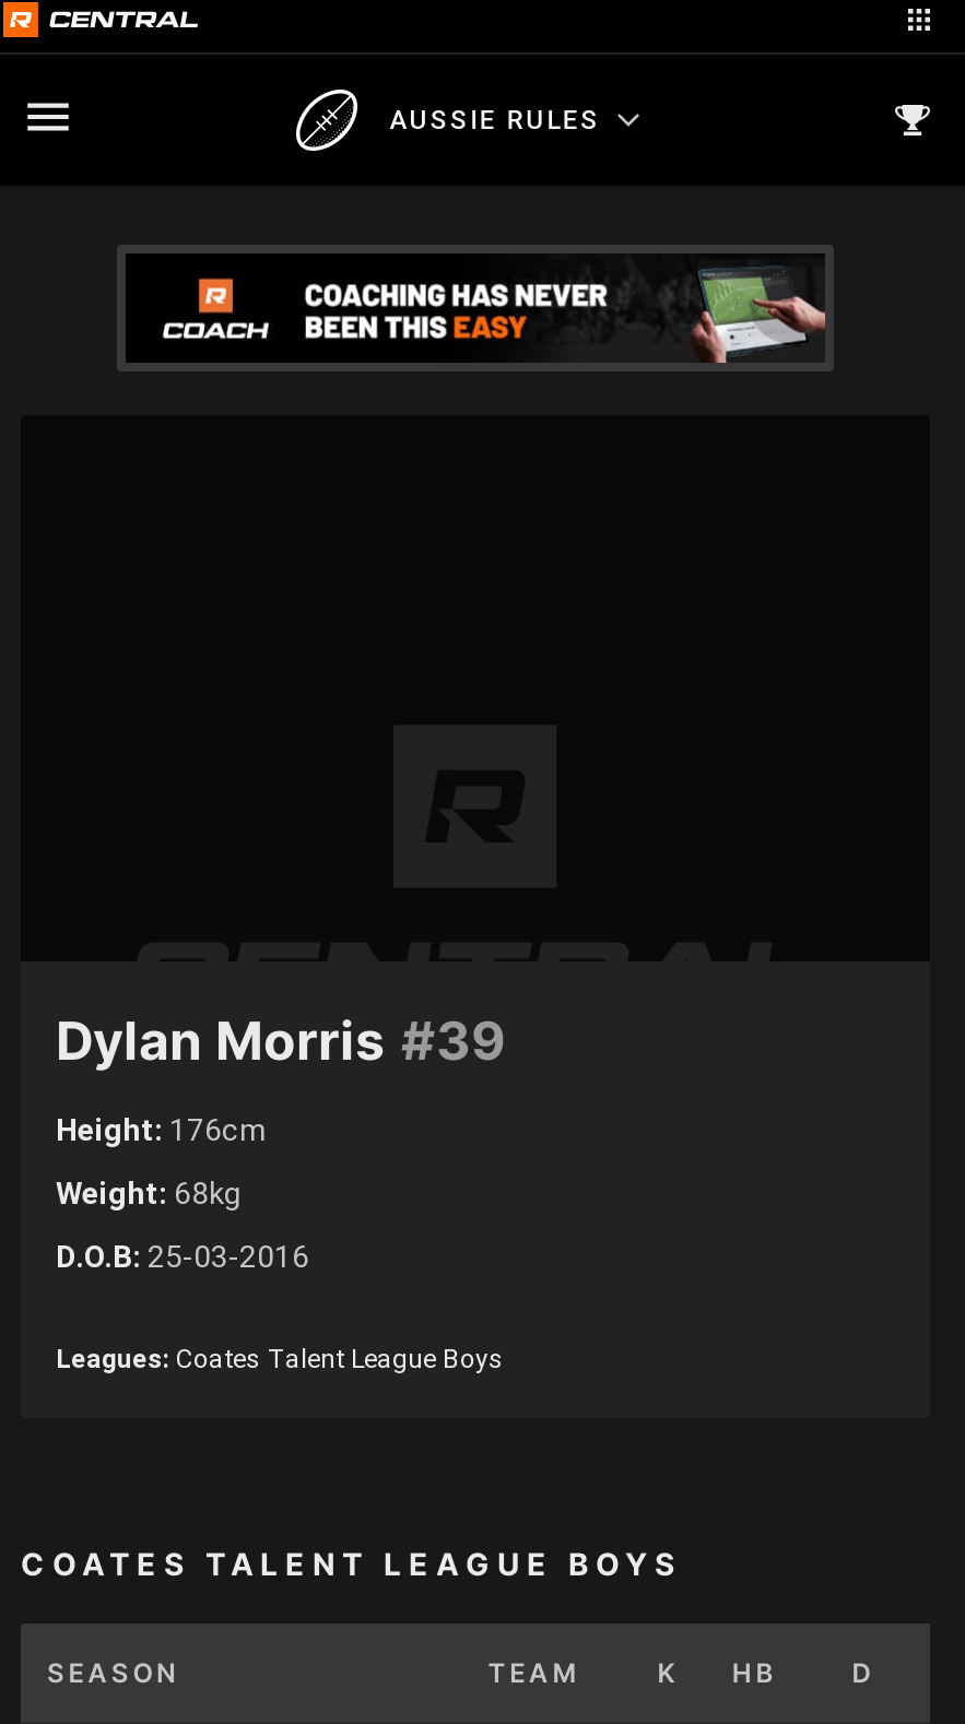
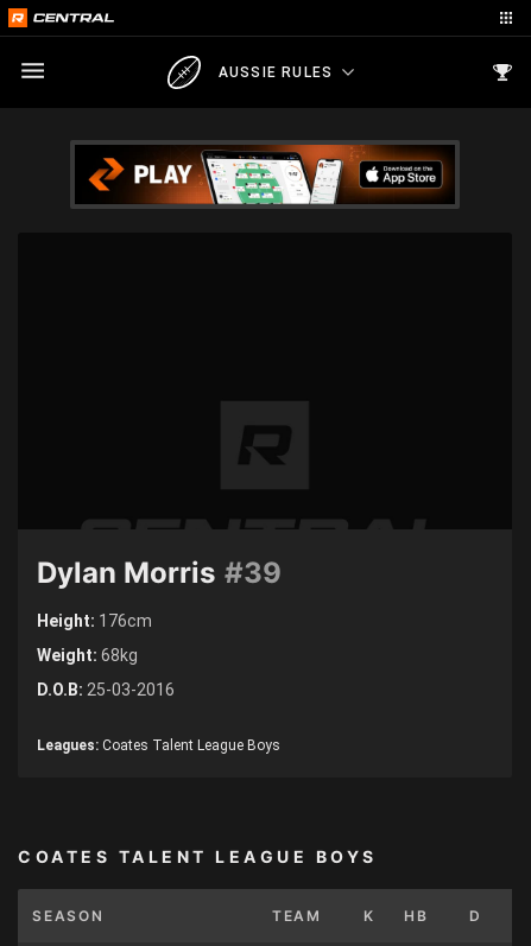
- [image]
+ [image]
